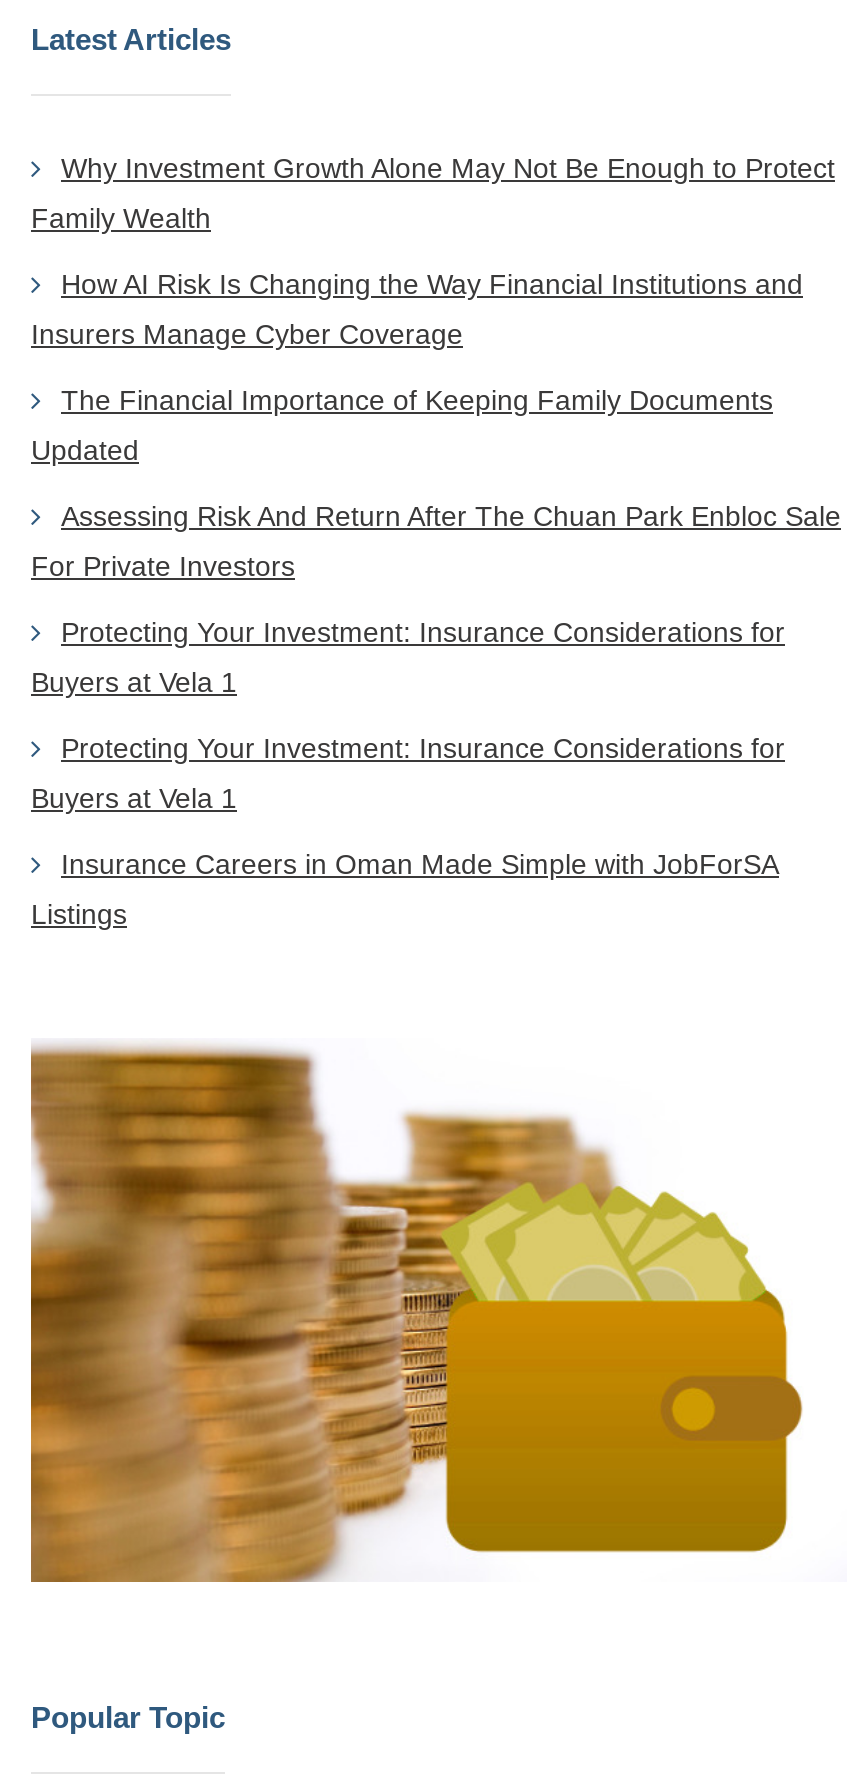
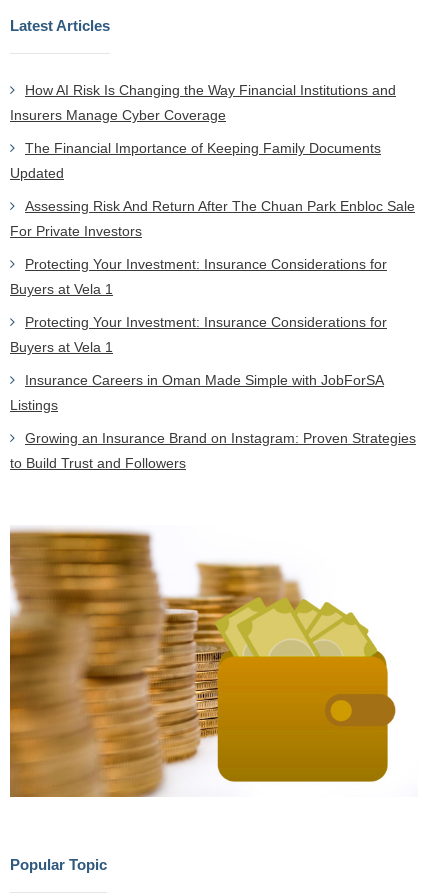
- Why Investment Growth Alone May Not Be Enough to Protect
- Family Wealth

moved up: How AI Risk Is Changing the Way Financial Institutions and | Insurers Manage Cyber Coverage | The Financial Importance of Keeping Family Documents | ... | Insurance Careers in Oman Made Simple with JobForSA | Listings

+ Growing an Insurance Brand on Instagram: Proven Strategies
+ to Build Trust and Followers
